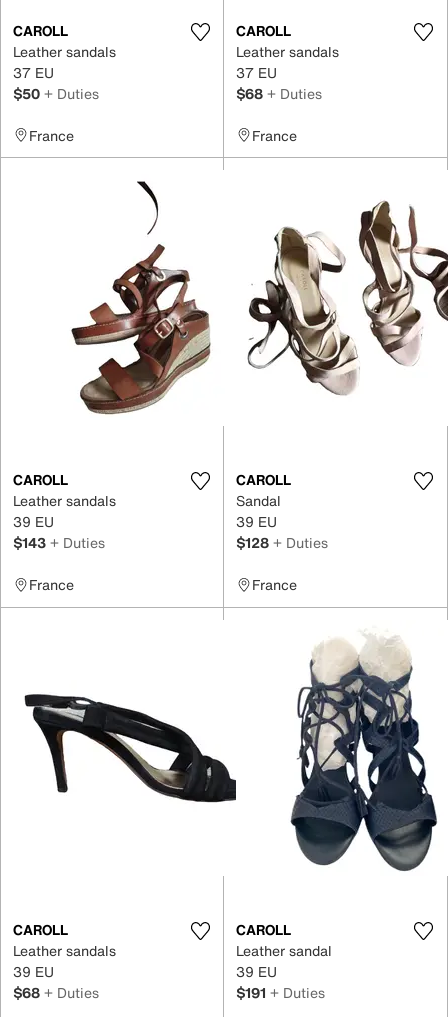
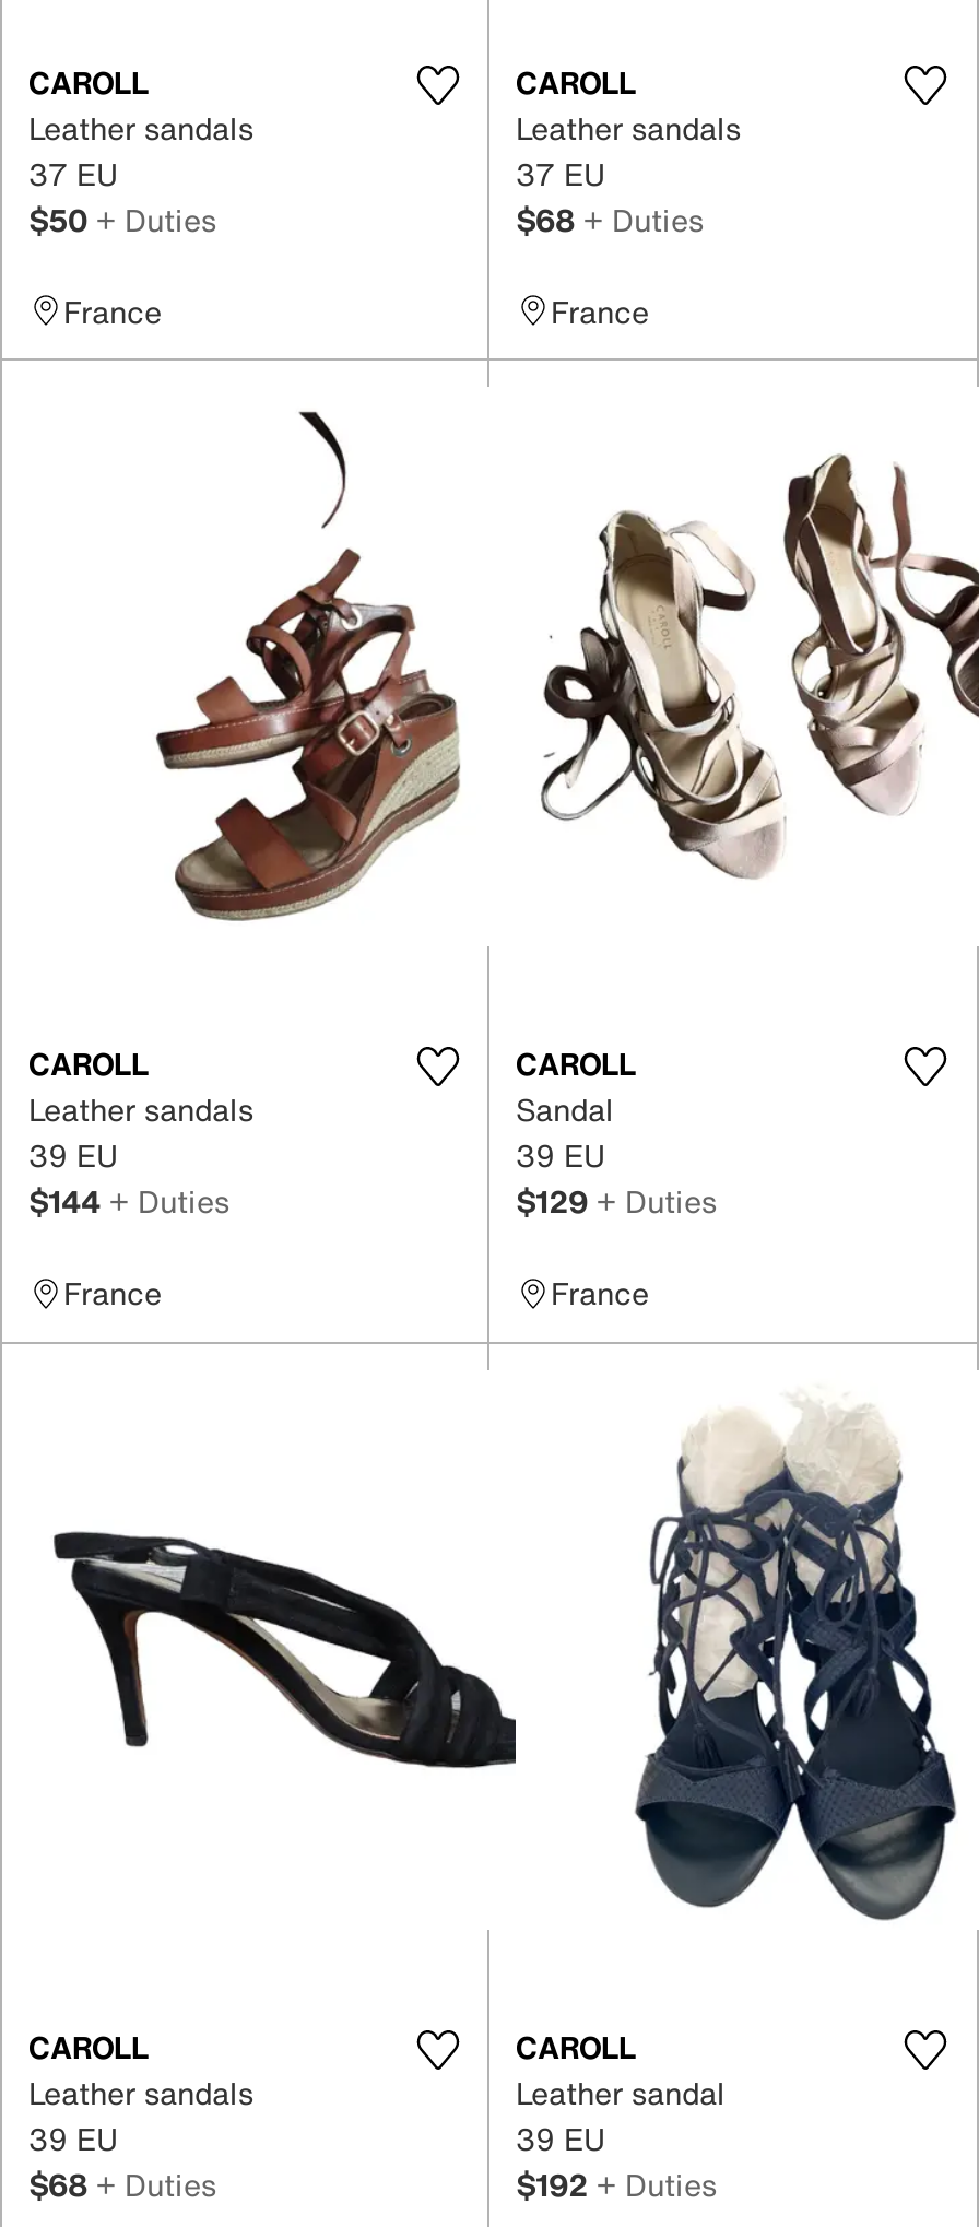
- $143 + Duties
+ $144 + Duties

- $128 + Duties
+ $129 + Duties

- $191 + Duties
+ $192 + Duties
